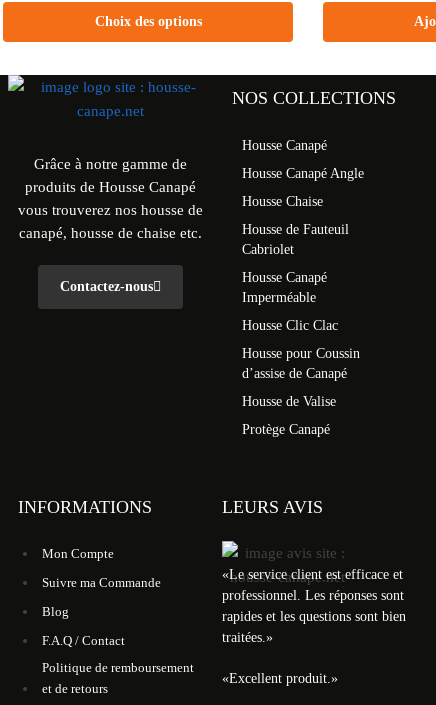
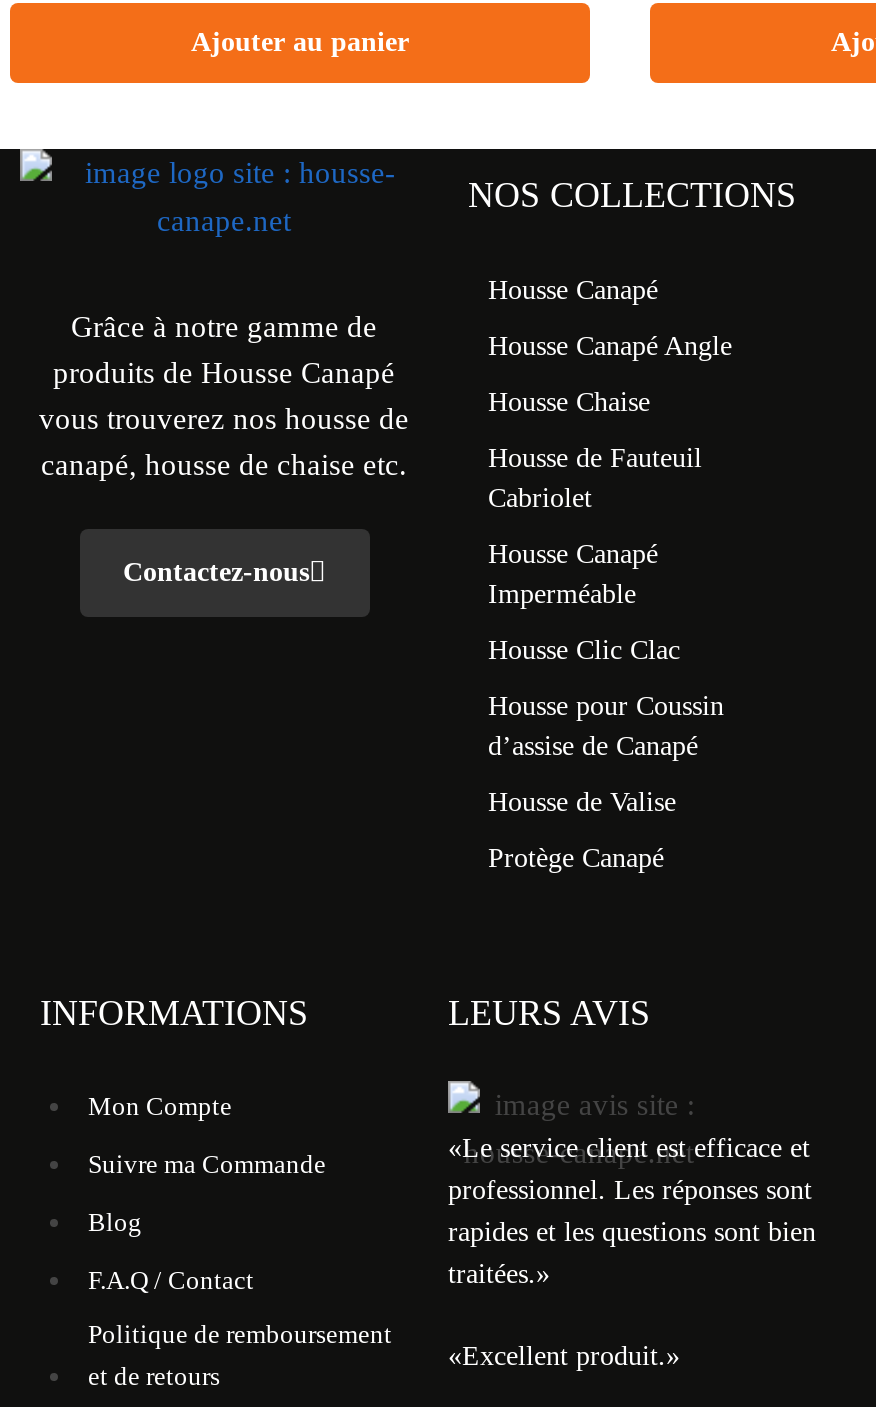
- Choix des options
+ Ajouter au panier
